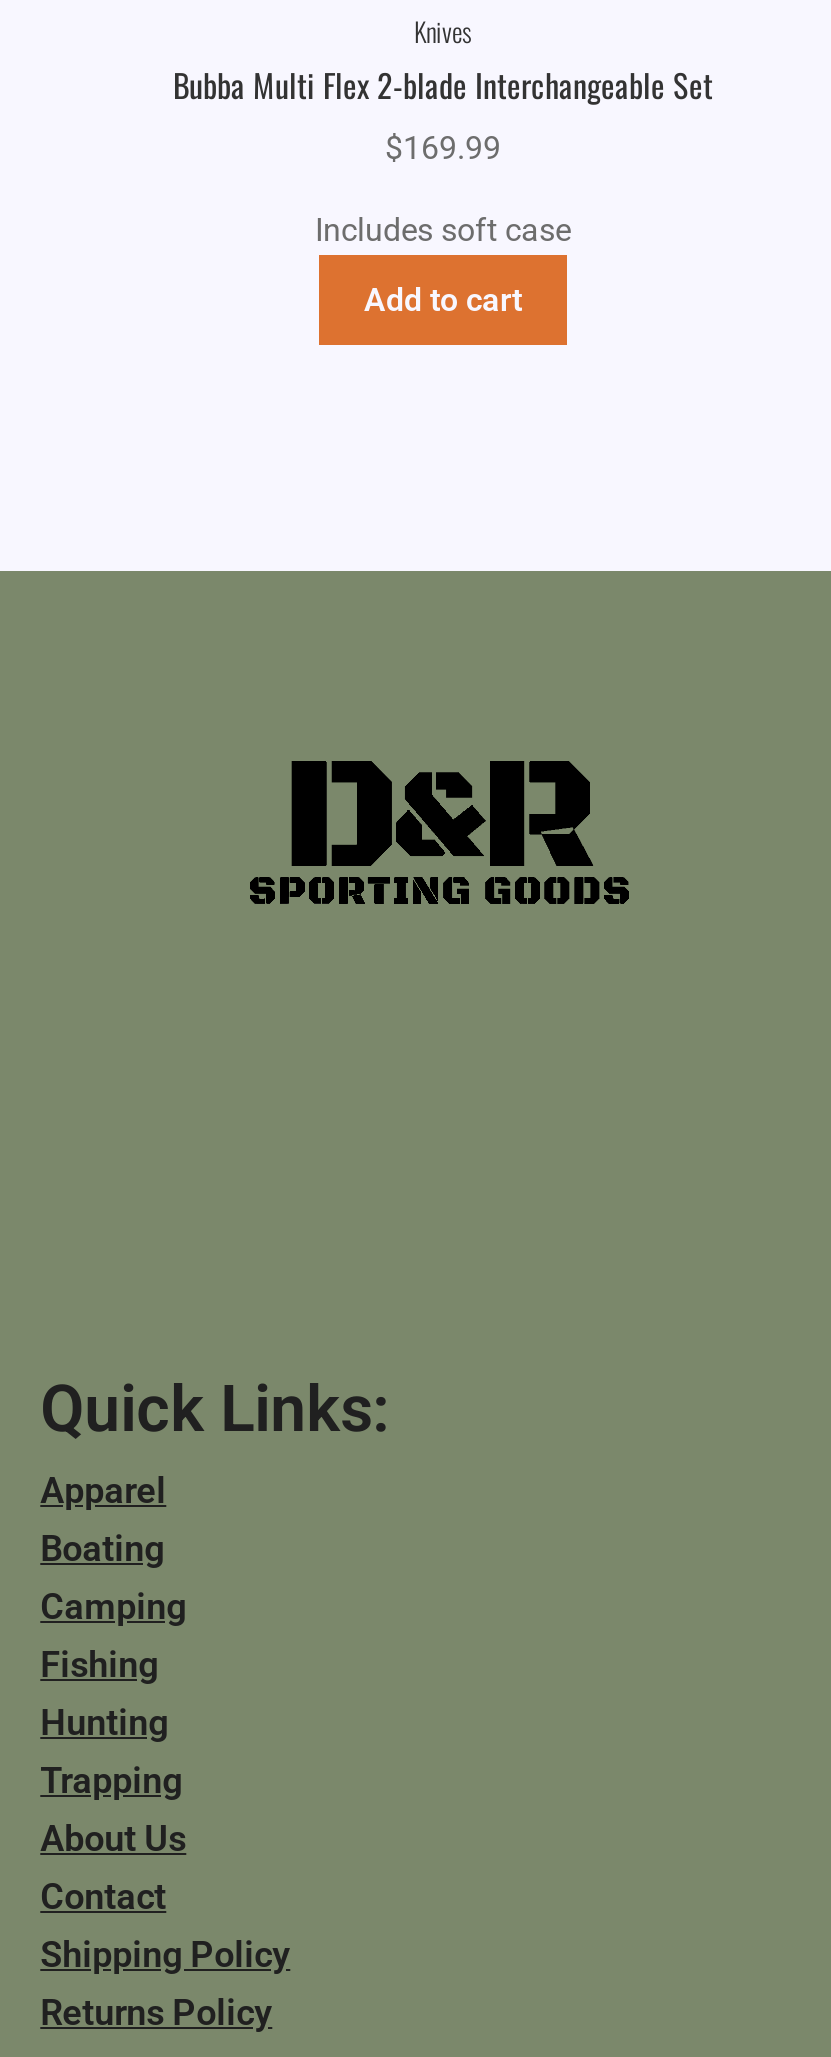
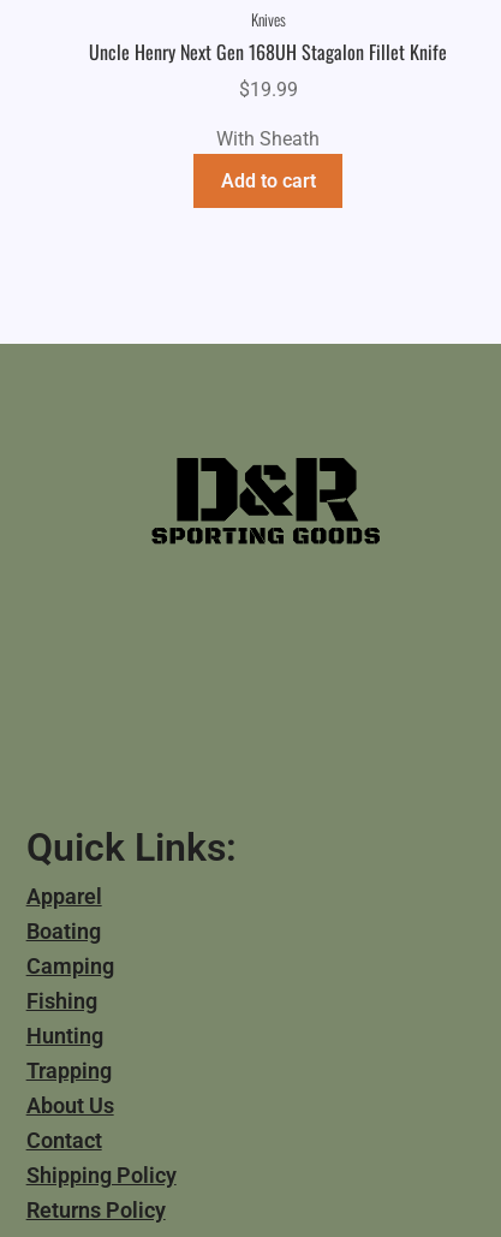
- Bubba Multi Flex 2-blade Interchangeable Set
- $169.99
+ Uncle Henry Next Gen 168UH Stagalon Fillet Knife
+ $19.99

- Includes soft case
+ With Sheath
